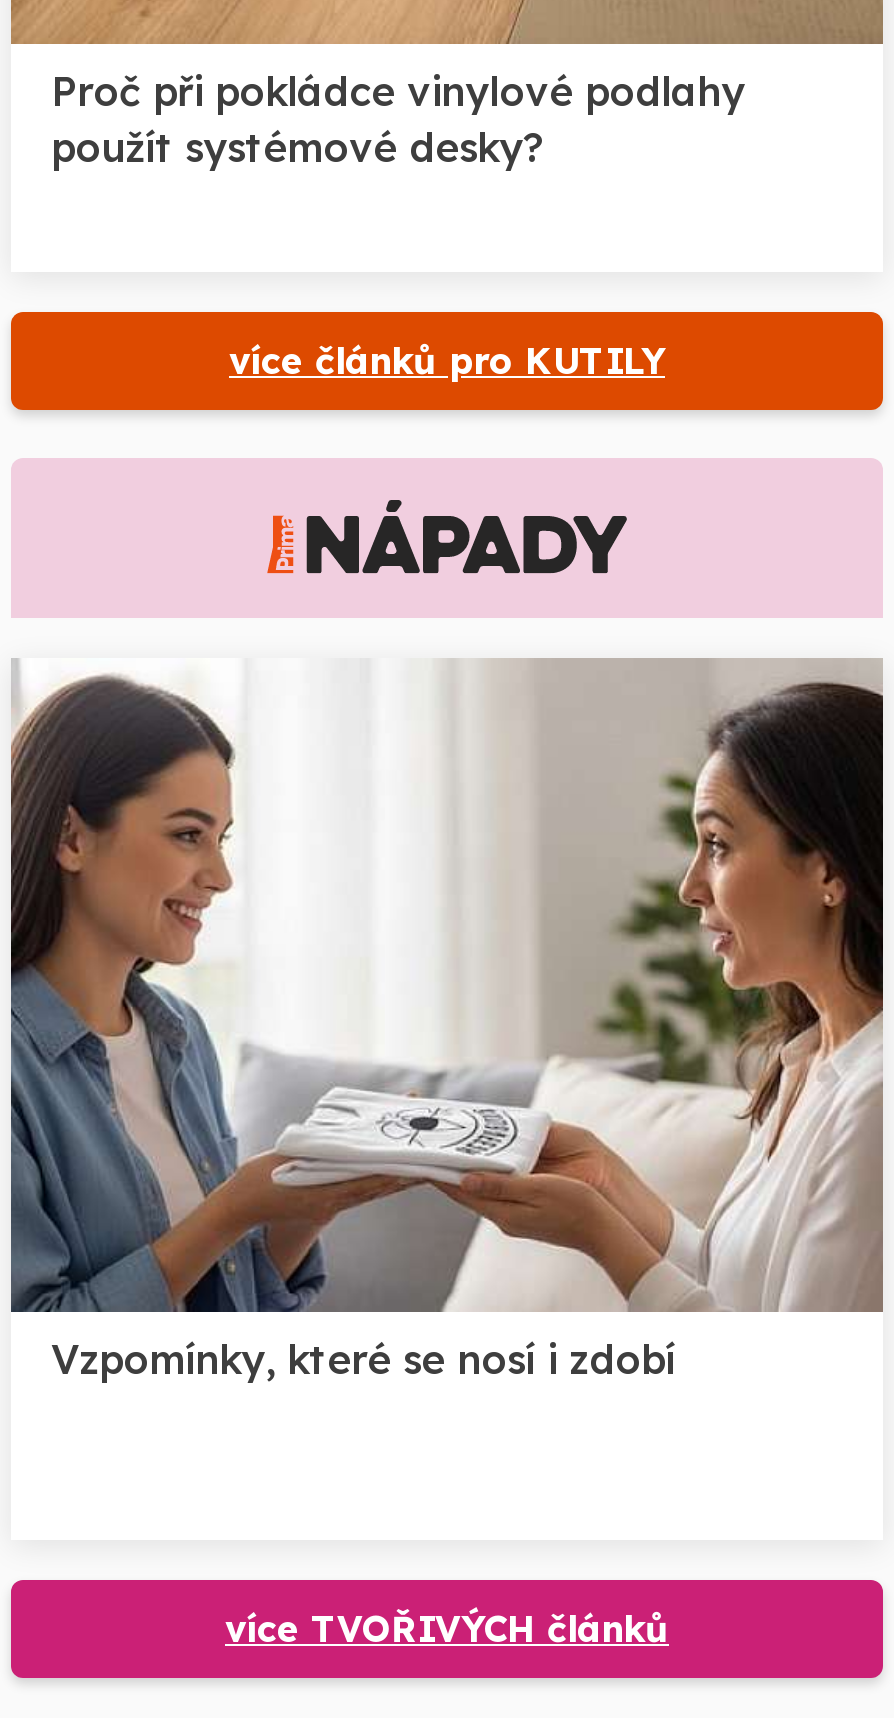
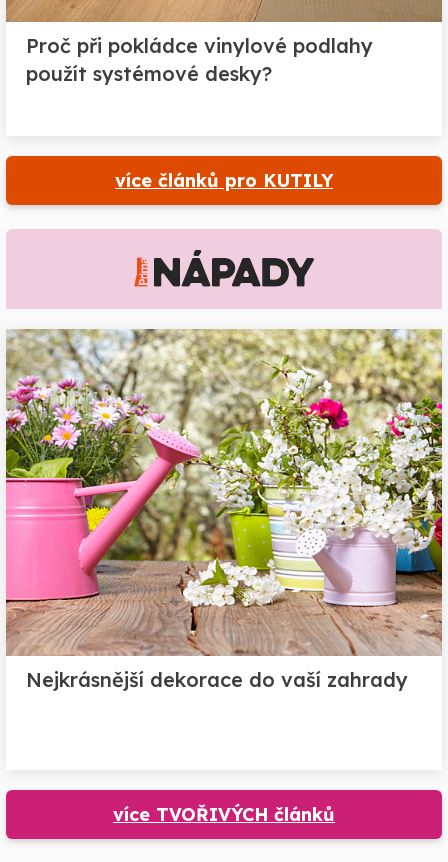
- [image]
- Vzpomínky, které se nosí i zdobí
+ [image]
+ Nejkrásnější dekorace do vaší zahrady
